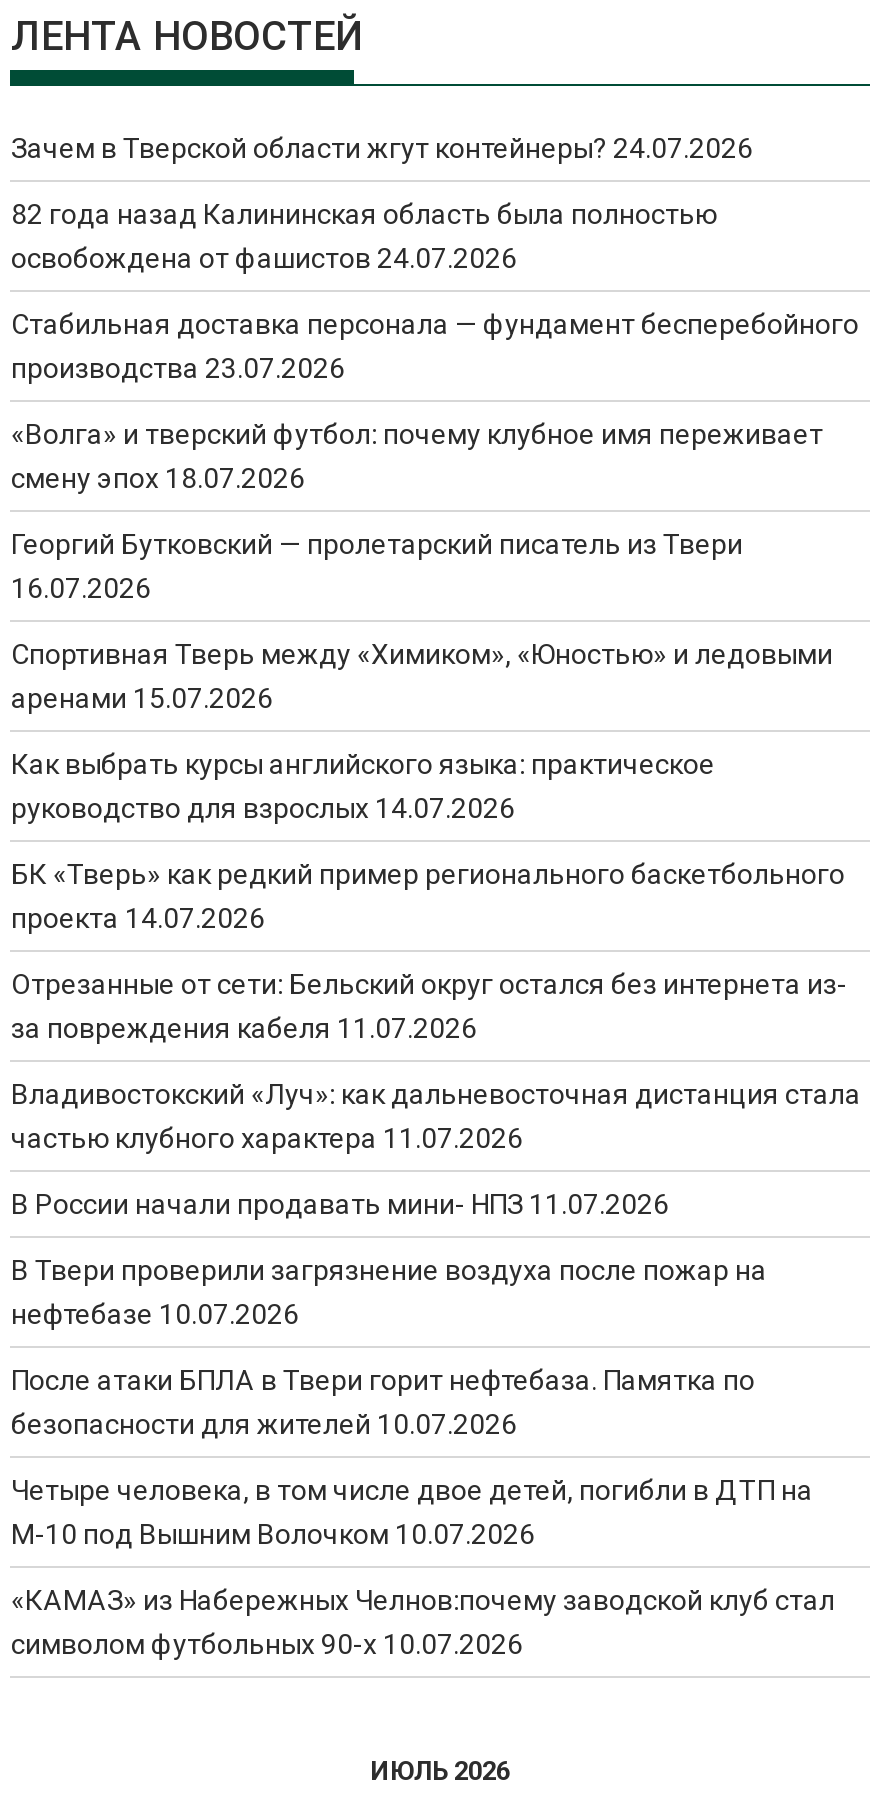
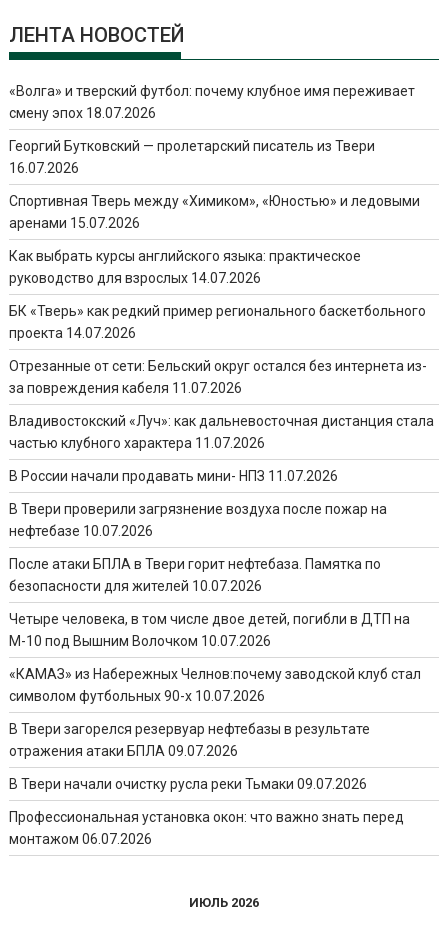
- Зачем в Тверской области жгут контейнеры? 24.07.2026
- 82 года назад Калининская область была полностью
- освобождена от фашистов 24.07.2026
- Стабильная доставка персонала — фундамент бесперебойного
- производства 23.07.2026

moved up: «Волга» и тверский футбол: почему клубное имя переживает | смену эпох 18.07.2026 | Георгий Бутковский — пролетарский писатель из Твери | ... | «КАМАЗ» из Набережных Челнов:почему заводской клуб стал | символом футбольных 90-х 10.07.2026

+ В Твери загорелся резервуар нефтебазы в результате
+ отражения атаки БПЛА 09.07.2026
+ В Твери начали очистку русла реки Тьмаки 09.07.2026
+ Профессиональная установка окон: что важно знать перед
+ монтажом 06.07.2026
